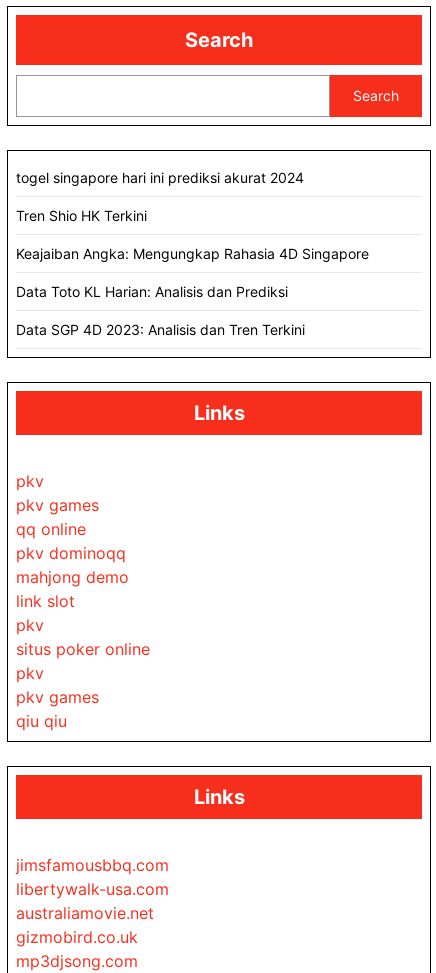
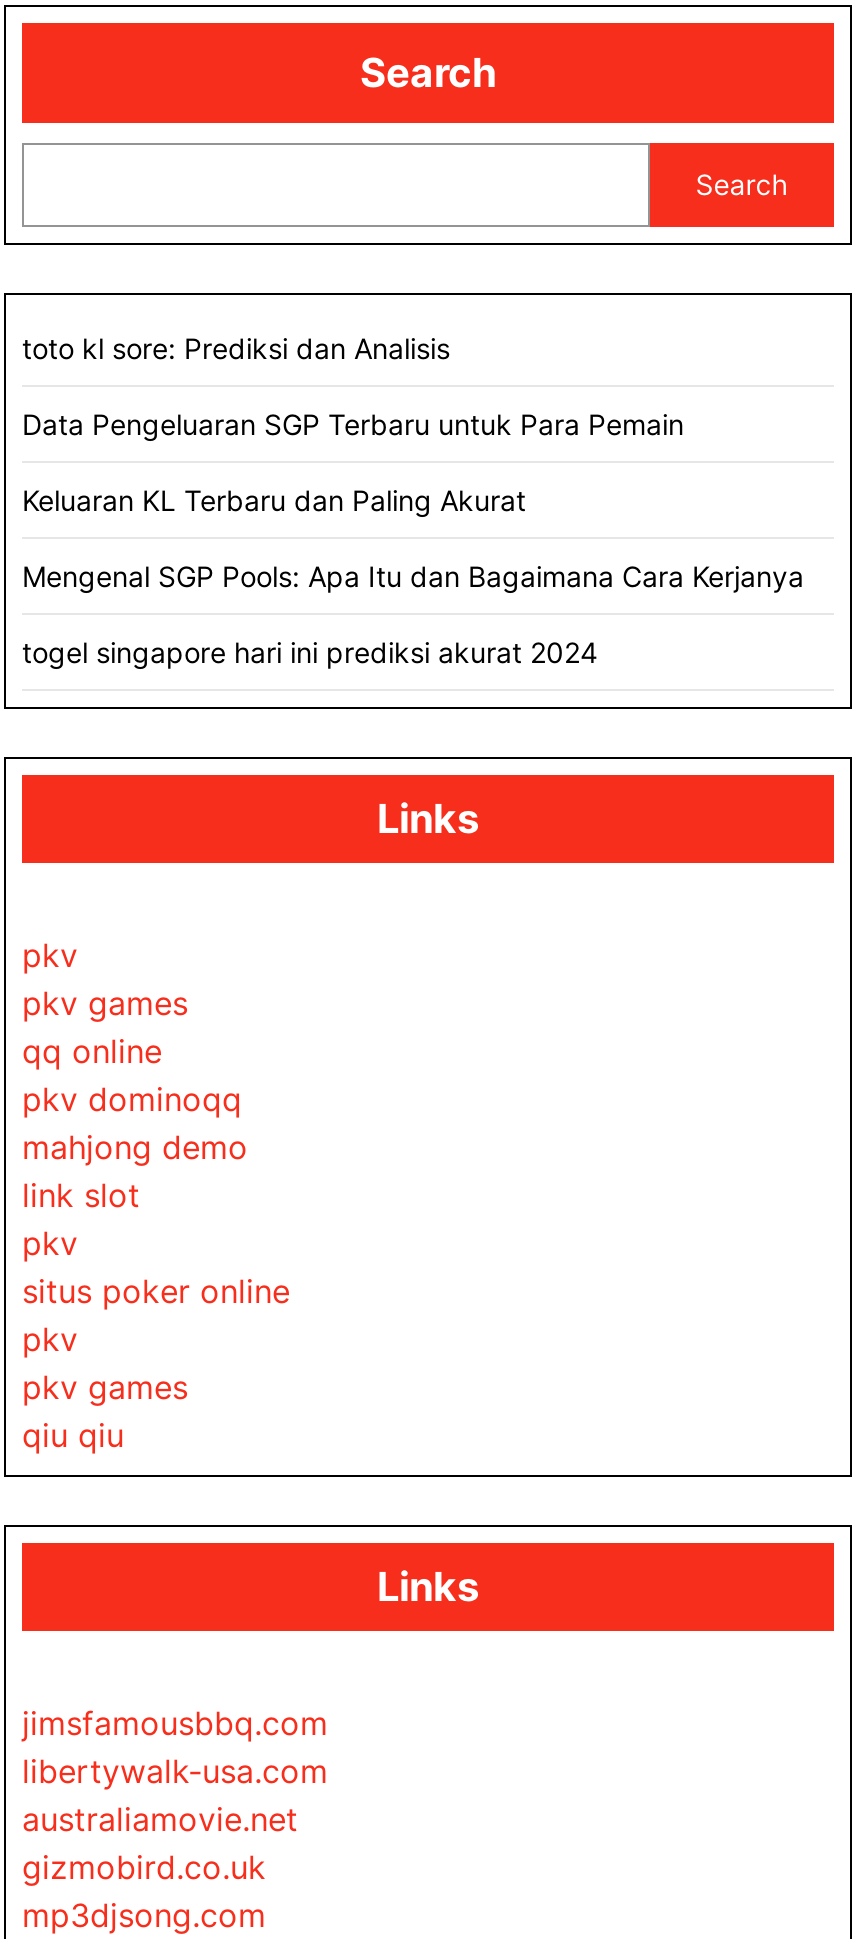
+ toto kl sore: Prediksi dan Analisis
+ Data Pengeluaran SGP Terbaru untuk Para Pemain
+ Keluaran KL Terbaru dan Paling Akurat
+ Mengenal SGP Pools: Apa Itu dan Bagaimana Cara Kerjanya

moved down: togel singapore hari ini prediksi akurat 2024

- Tren Shio HK Terkini
- Keajaiban Angka: Mengungkap Rahasia 4D Singapore
- Data Toto KL Harian: Analisis dan Prediksi
- Data SGP 4D 2023: Analisis dan Tren Terkini
